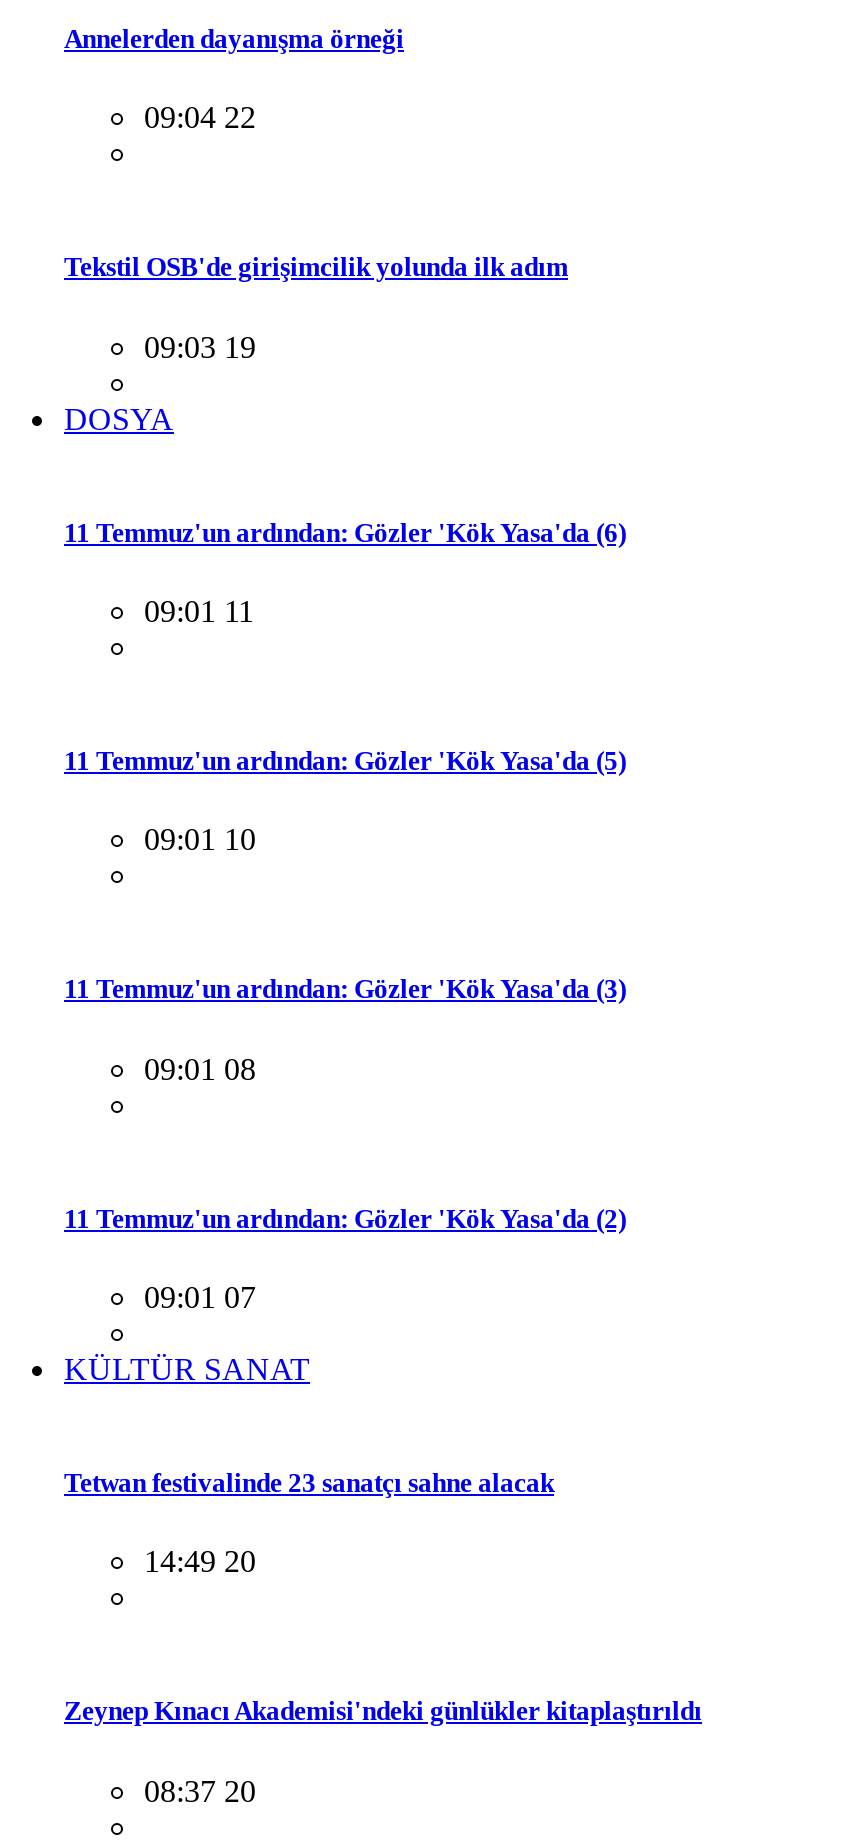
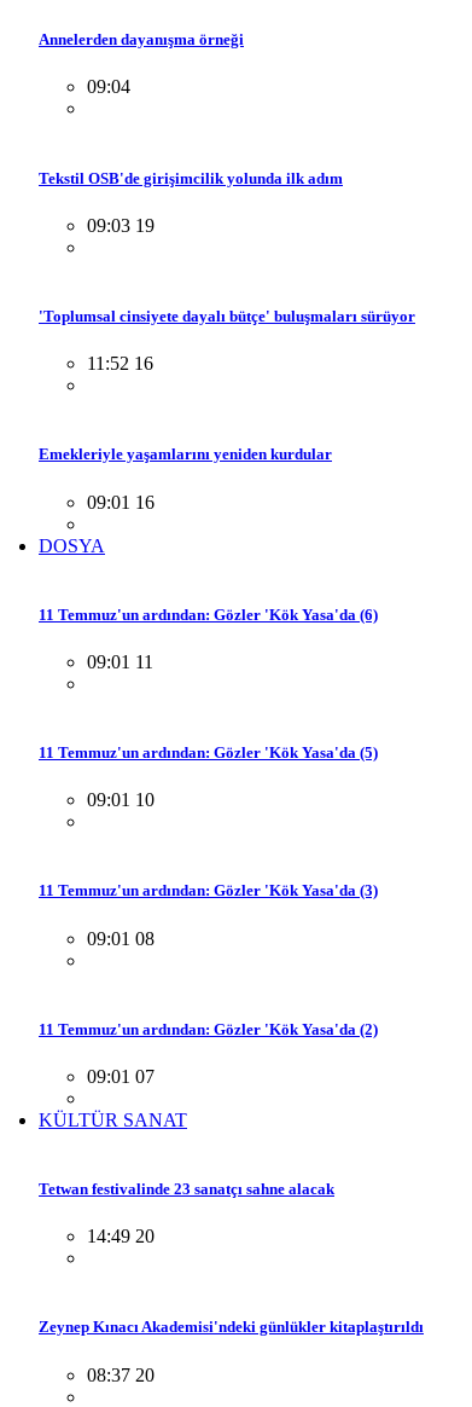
- 09:04 22
+ 09:04

+ 'Toplumsal cinsiyete dayalı bütçe' buluşmaları sürüyor
+ 11:52 16

+ Emekleriyle yaşamlarını yeniden kurdular
+ 09:01 16
